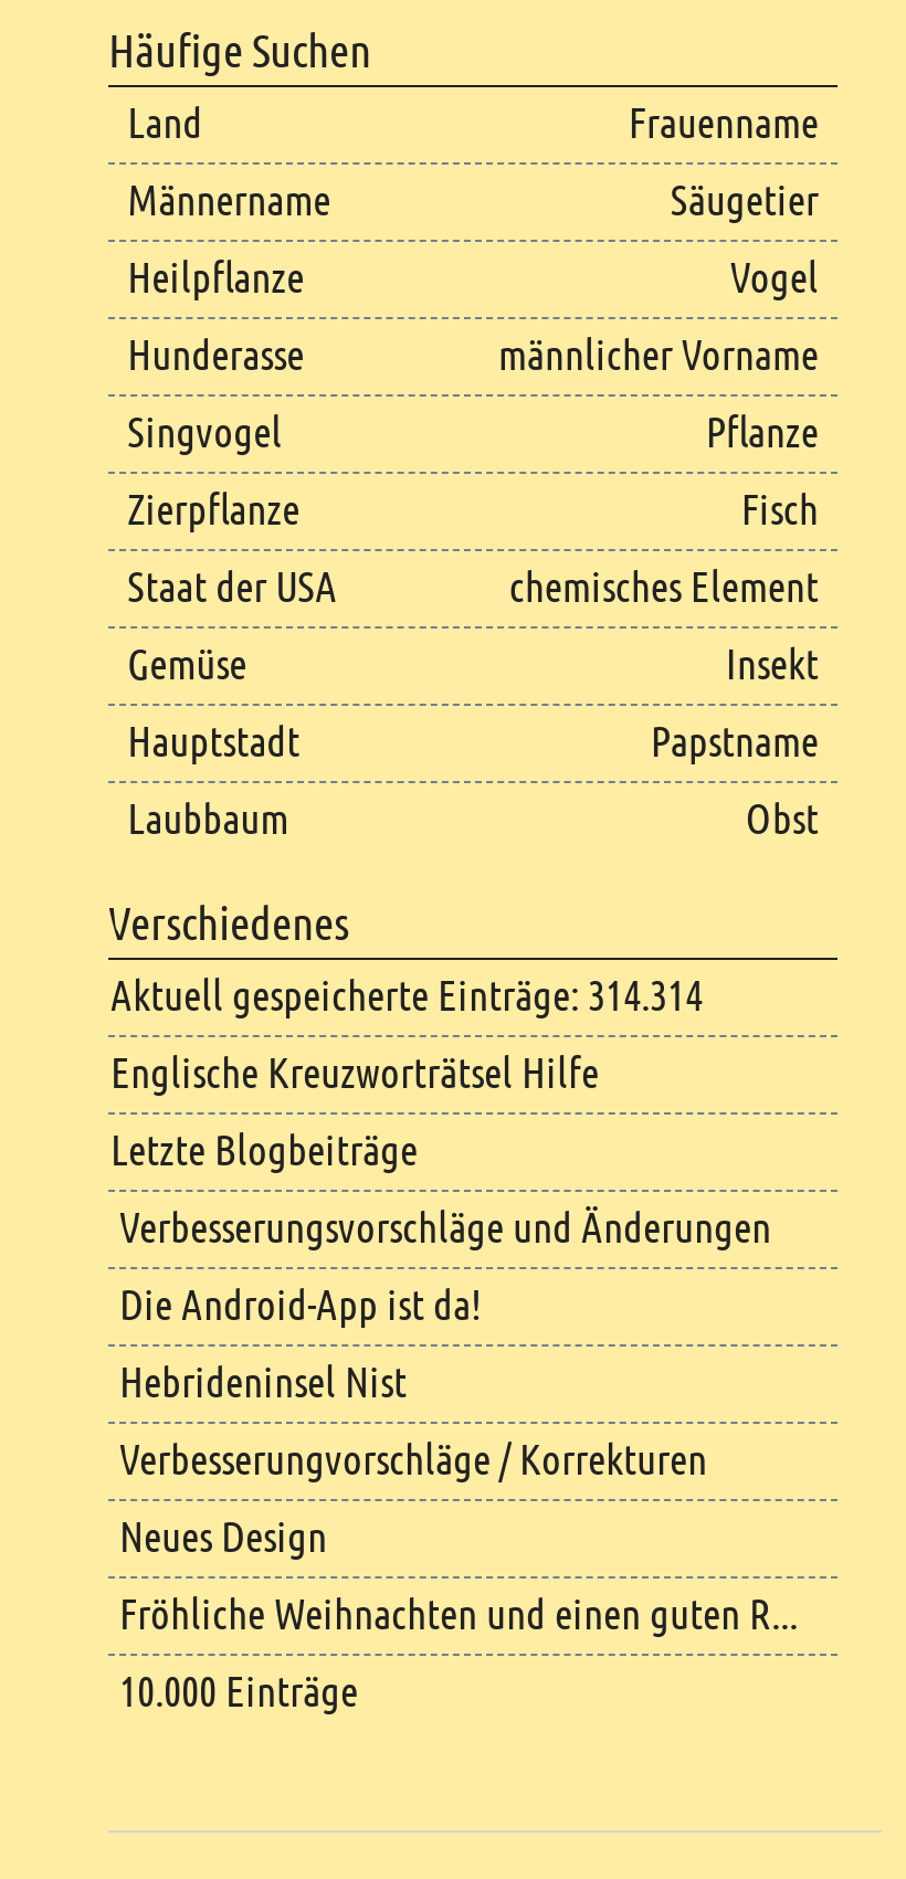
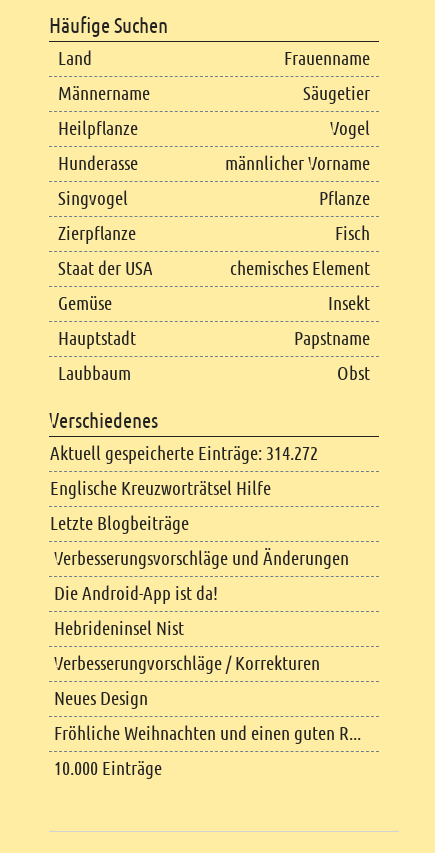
- Aktuell gespeicherte Einträge: 314.314
+ Aktuell gespeicherte Einträge: 314.272
